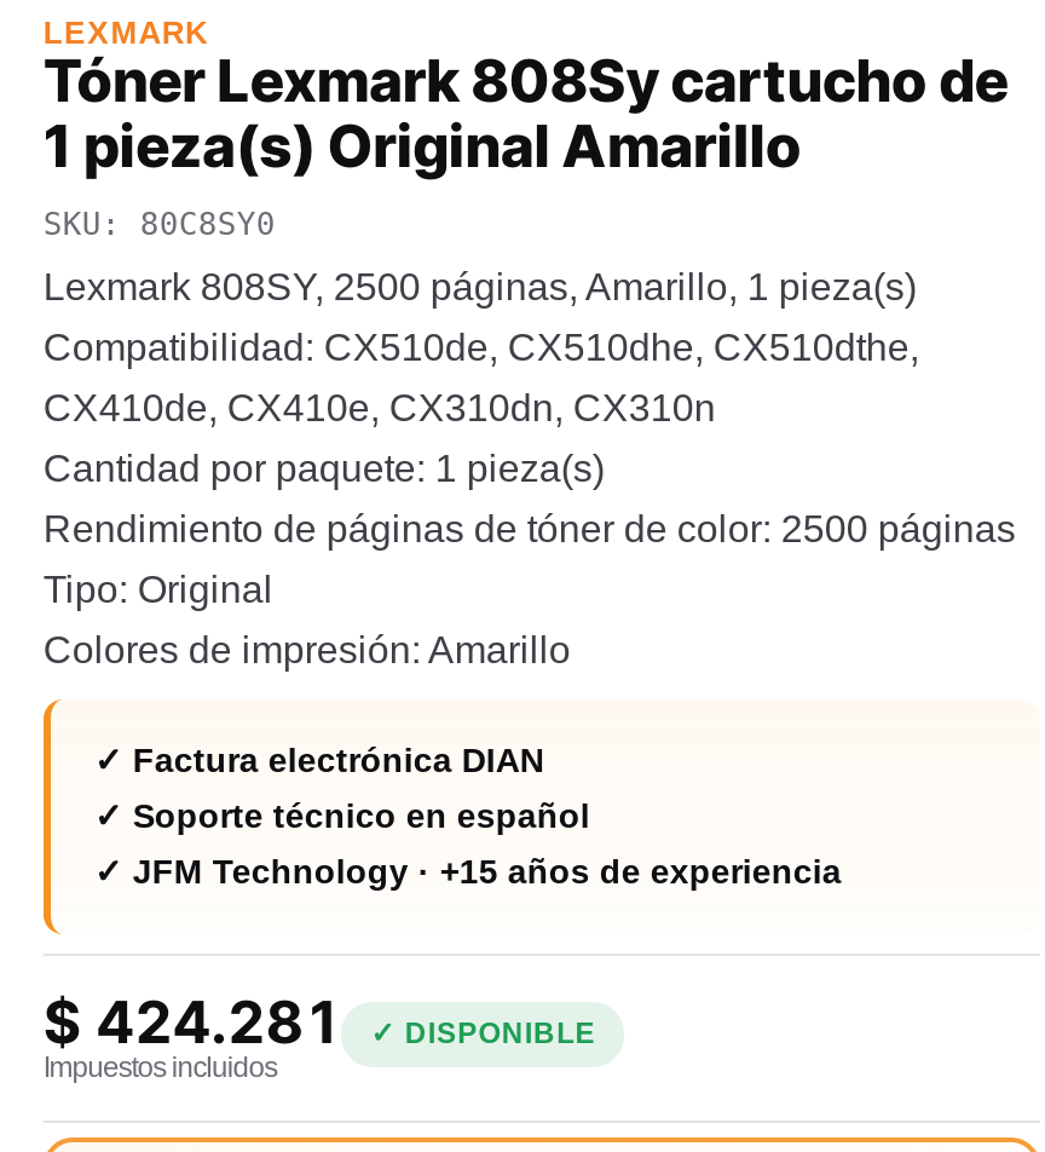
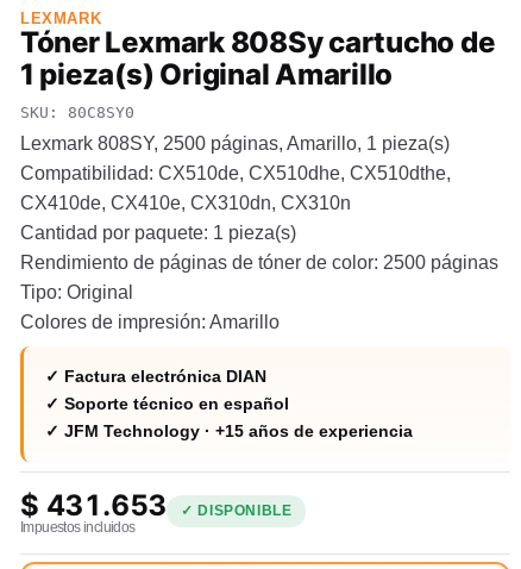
- $424.281
+ $431.653
